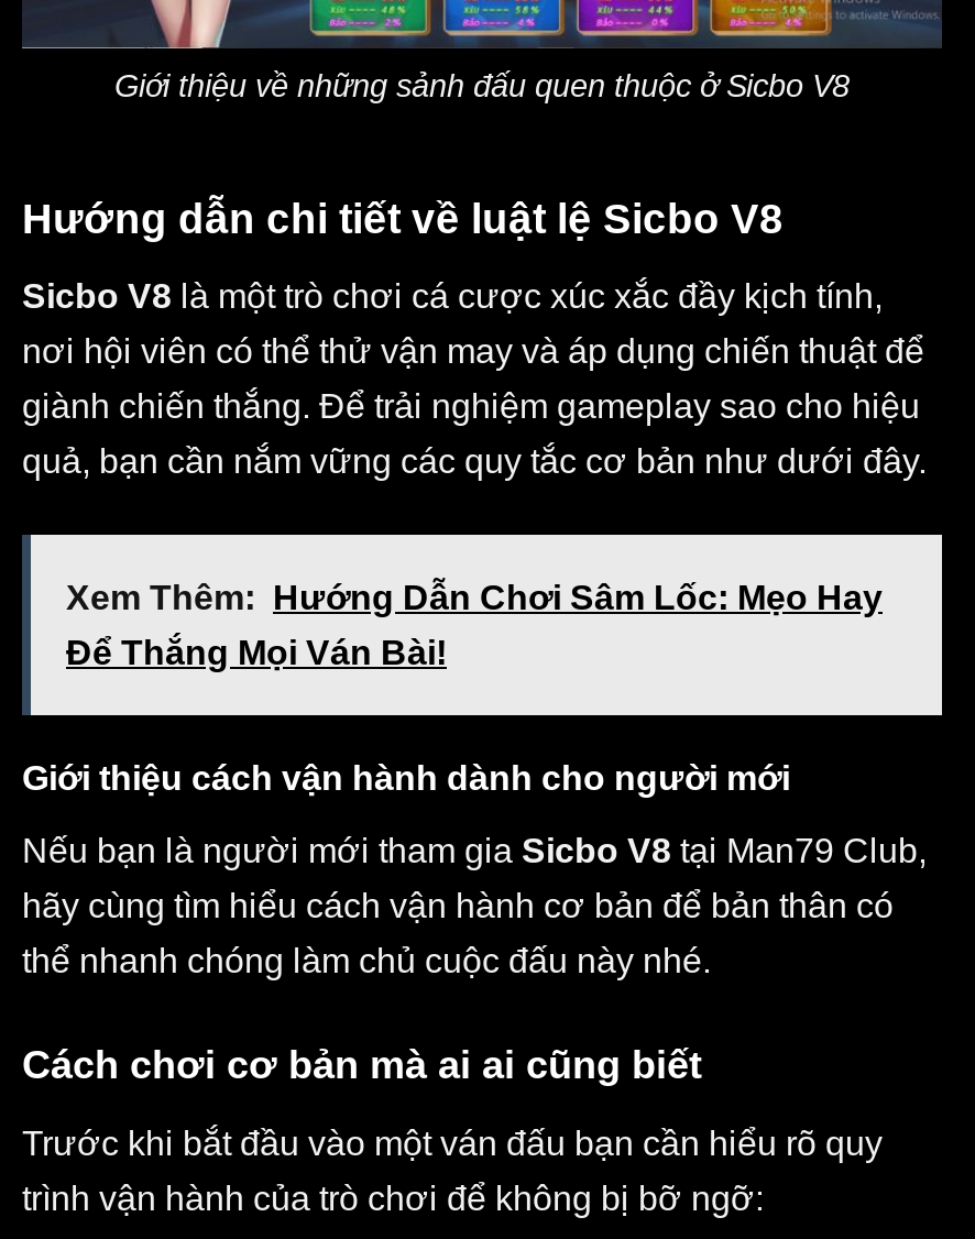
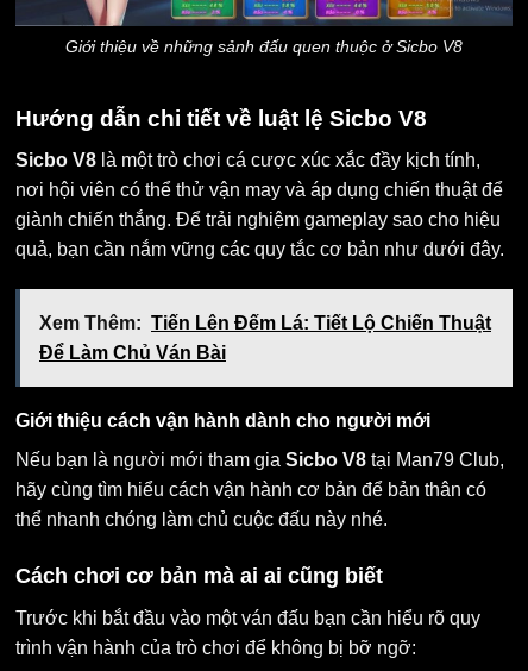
- Xem Thêm: Hướng Dẫn Chơi Sâm Lốc: Mẹo Hay
+ Xem Thêm: Tiến Lên Đếm Lá: Tiết Lộ Chiến Thuật

- Để Thắng Mọi Ván Bài!
+ Để Làm Chủ Ván Bài
